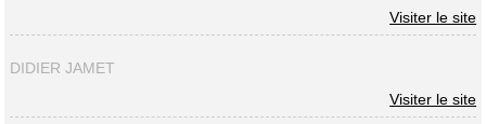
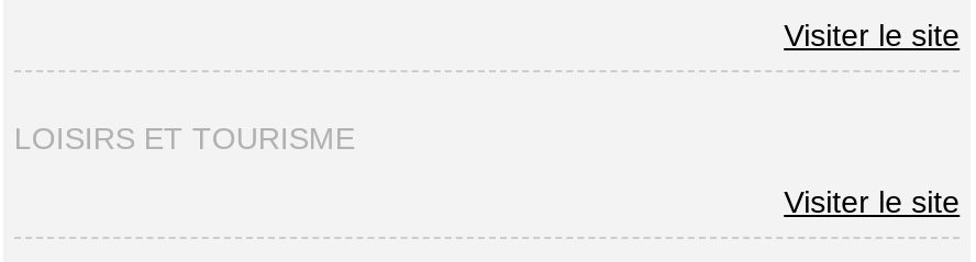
- DIDIER JAMET
+ LOISIRS ET TOURISME
